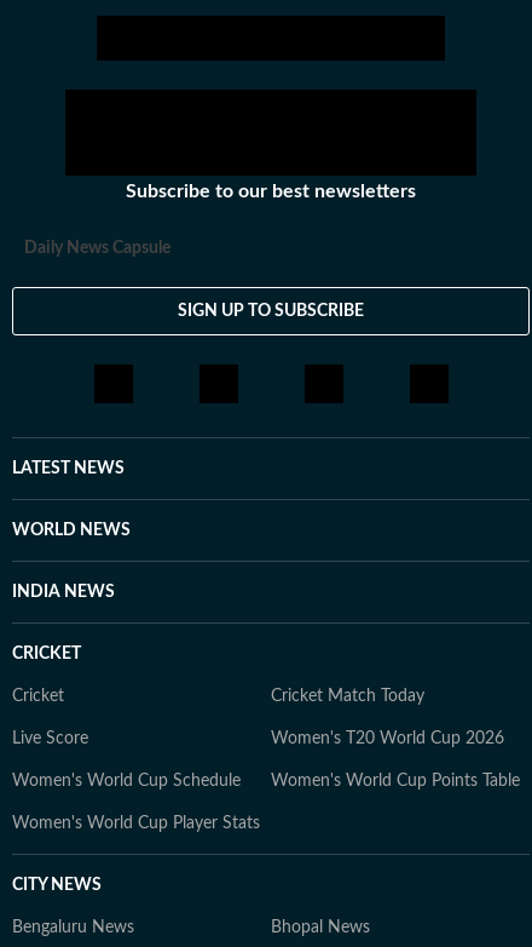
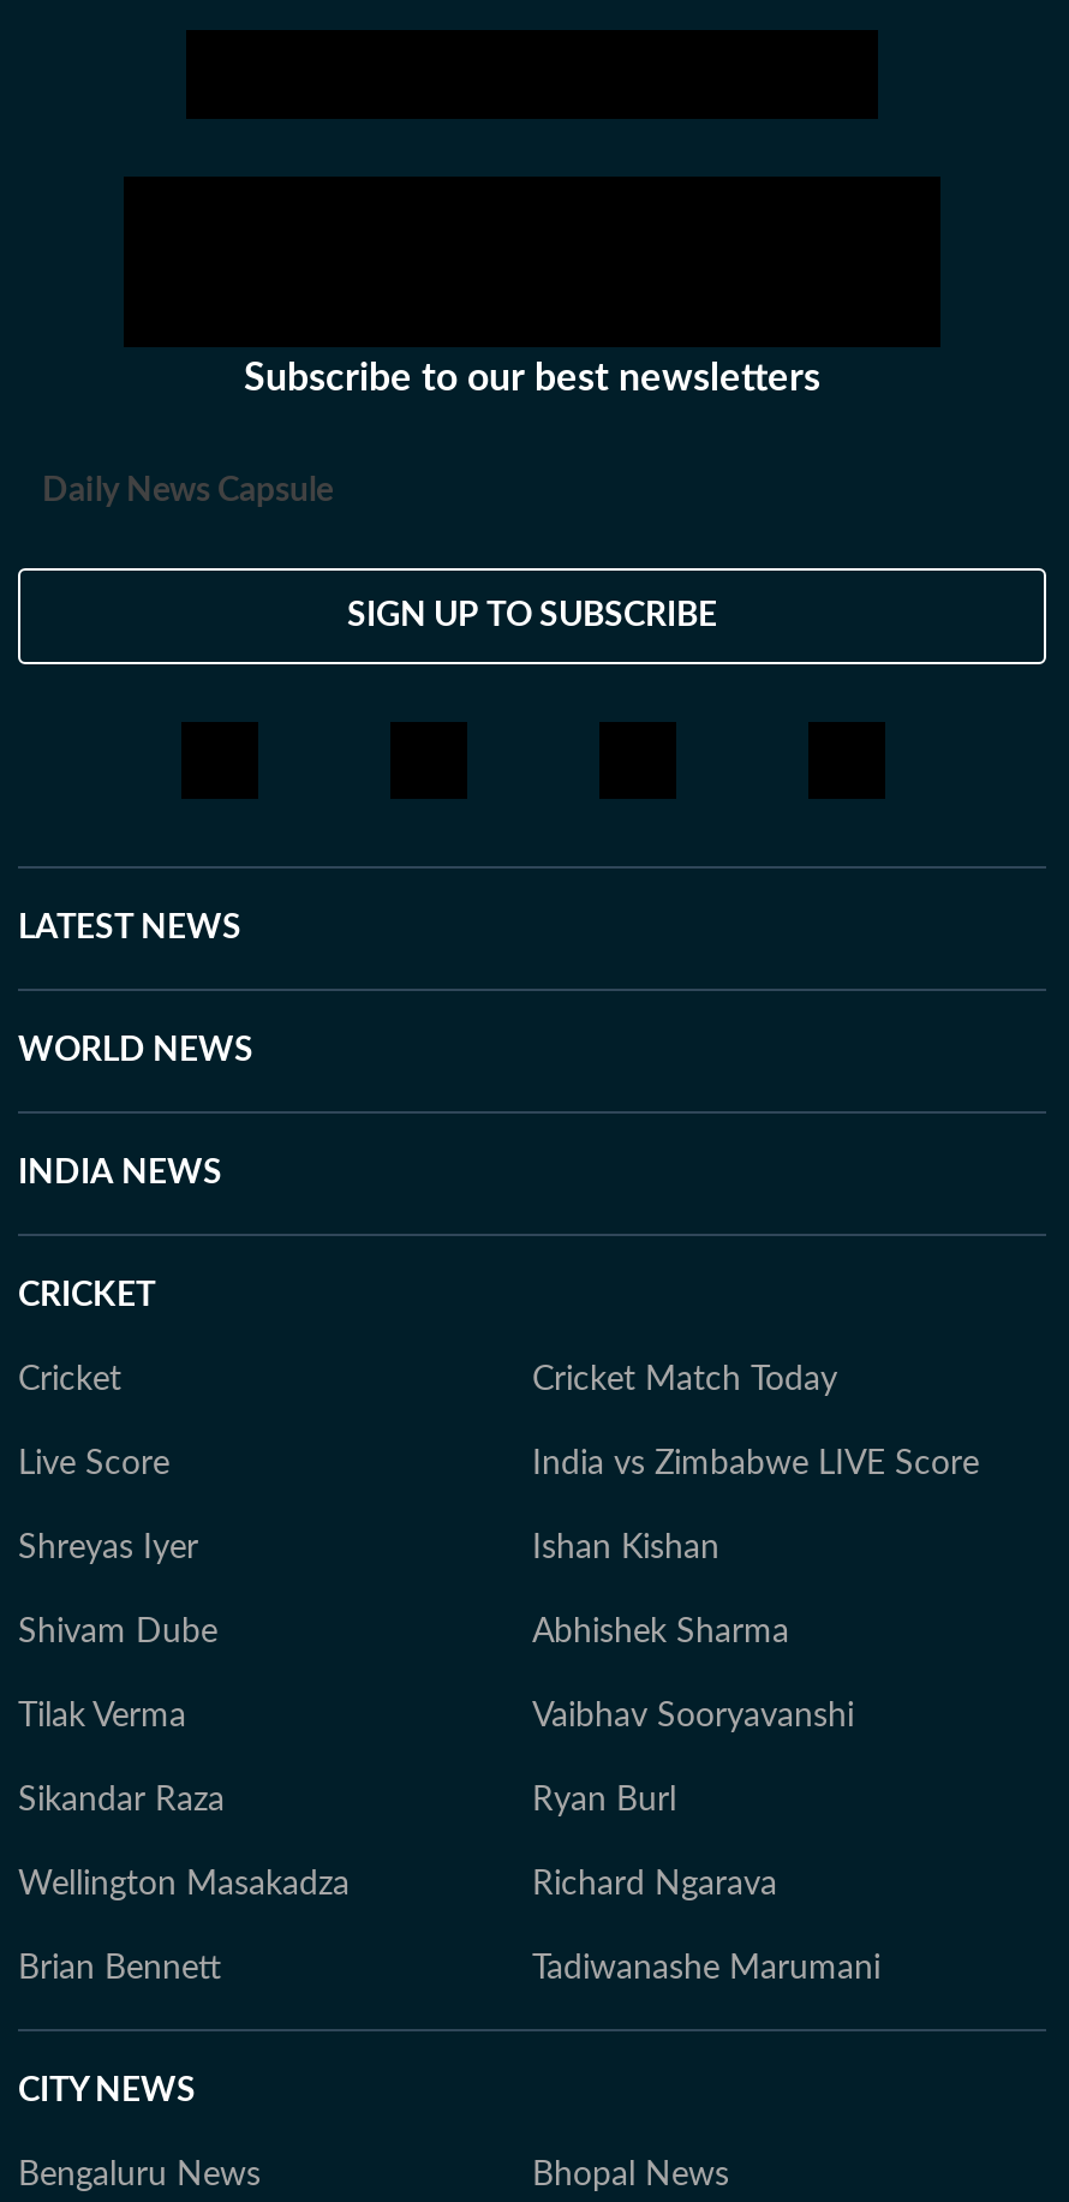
- Women's T20 World Cup 2026
- Women's World Cup Schedule
- Women's World Cup Points Table
- Women's World Cup Player Stats
+ India vs Zimbabwe LIVE Score
+ Shreyas Iyer
+ Ishan Kishan
+ Shivam Dube
+ Abhishek Sharma
+ Tilak Verma
+ Vaibhav Sooryavanshi
+ Sikandar Raza
+ Ryan Burl
+ Wellington Masakadza
+ Richard Ngarava
+ Brian Bennett
+ Tadiwanashe Marumani
